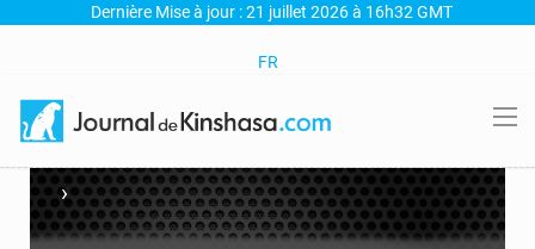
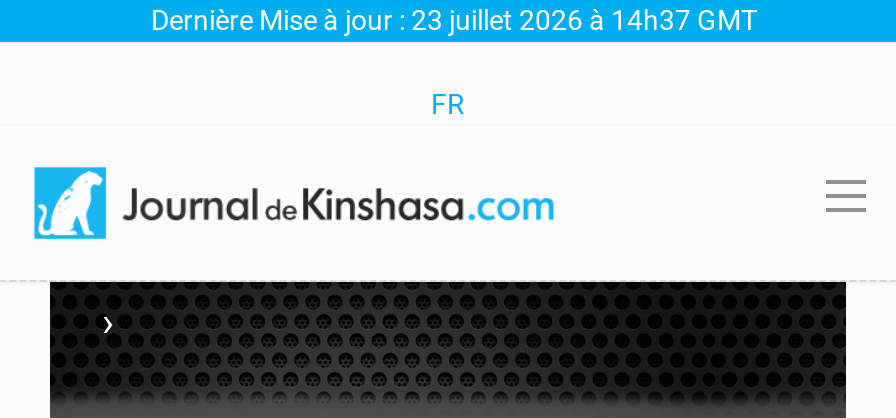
- Dernière Mise à jour : 21 juillet 2026 à 16h32 GMT
+ Dernière Mise à jour : 23 juillet 2026 à 14h37 GMT
